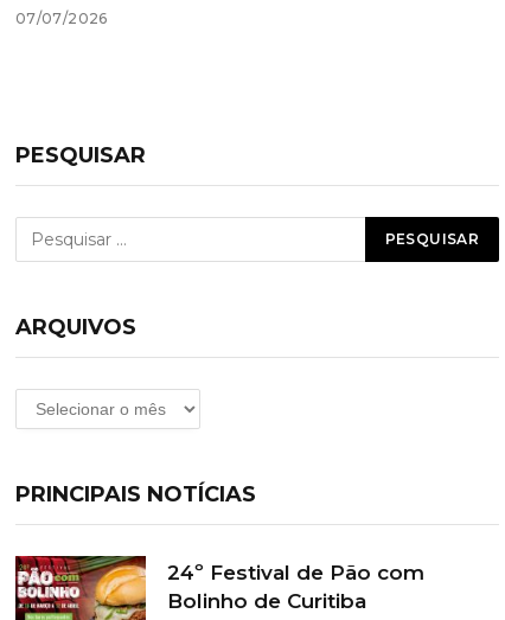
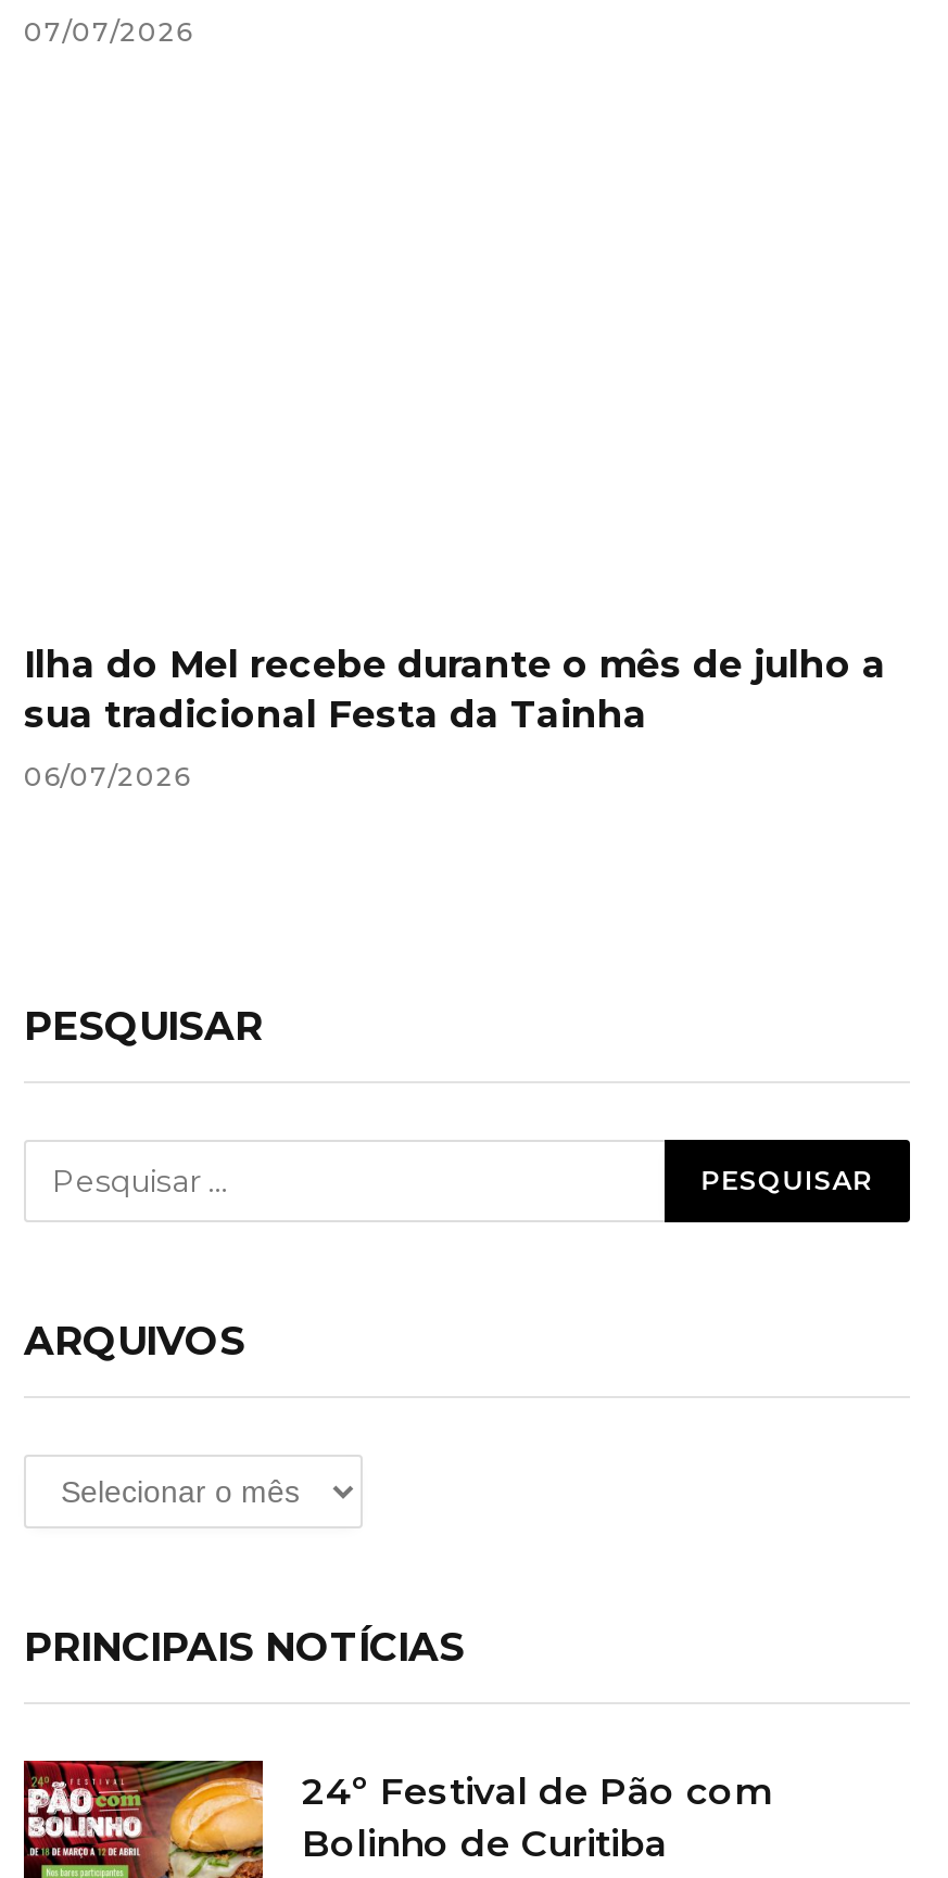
+ Ilha do Mel recebe durante o mês de julho a
+ sua tradicional Festa da Tainha
+ 06/07/2026
